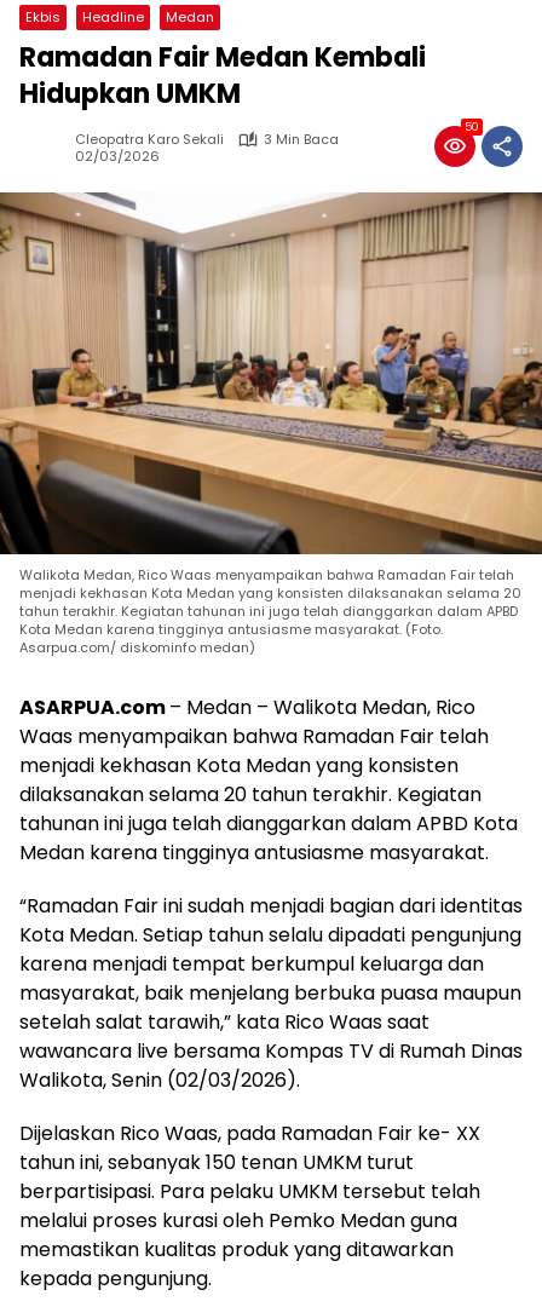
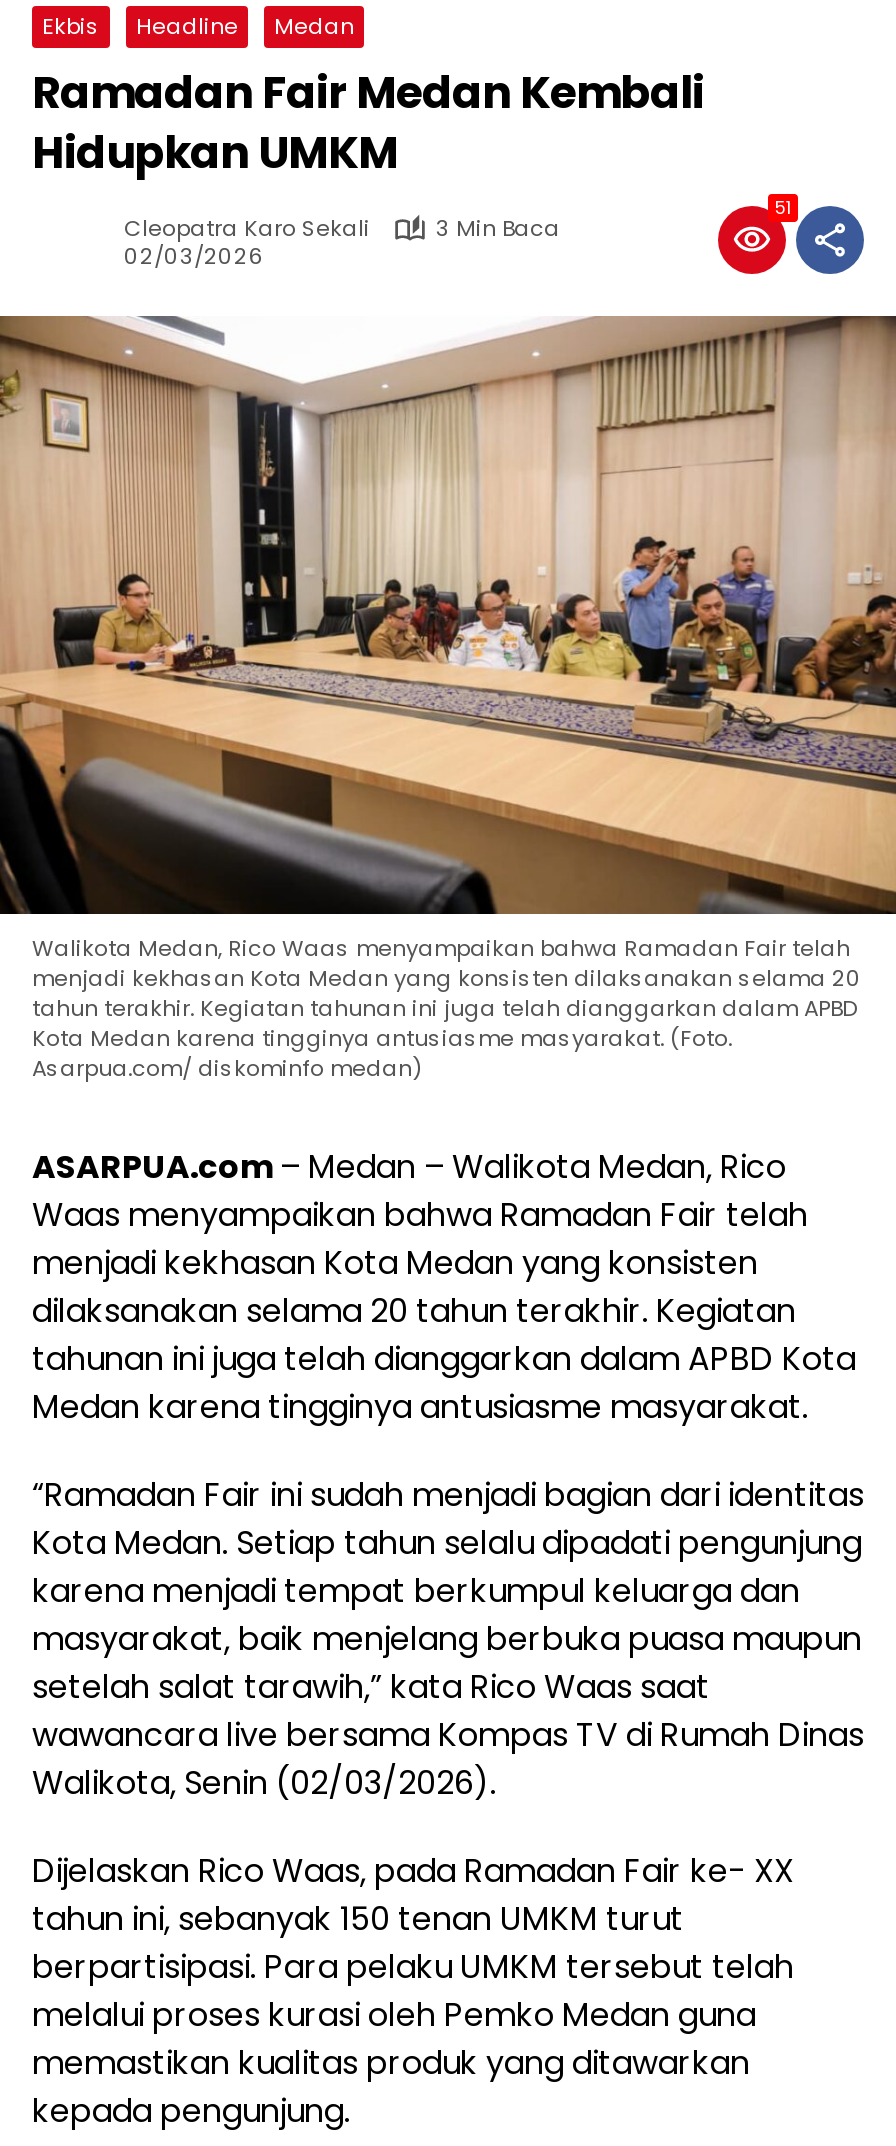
- 50
+ 51
